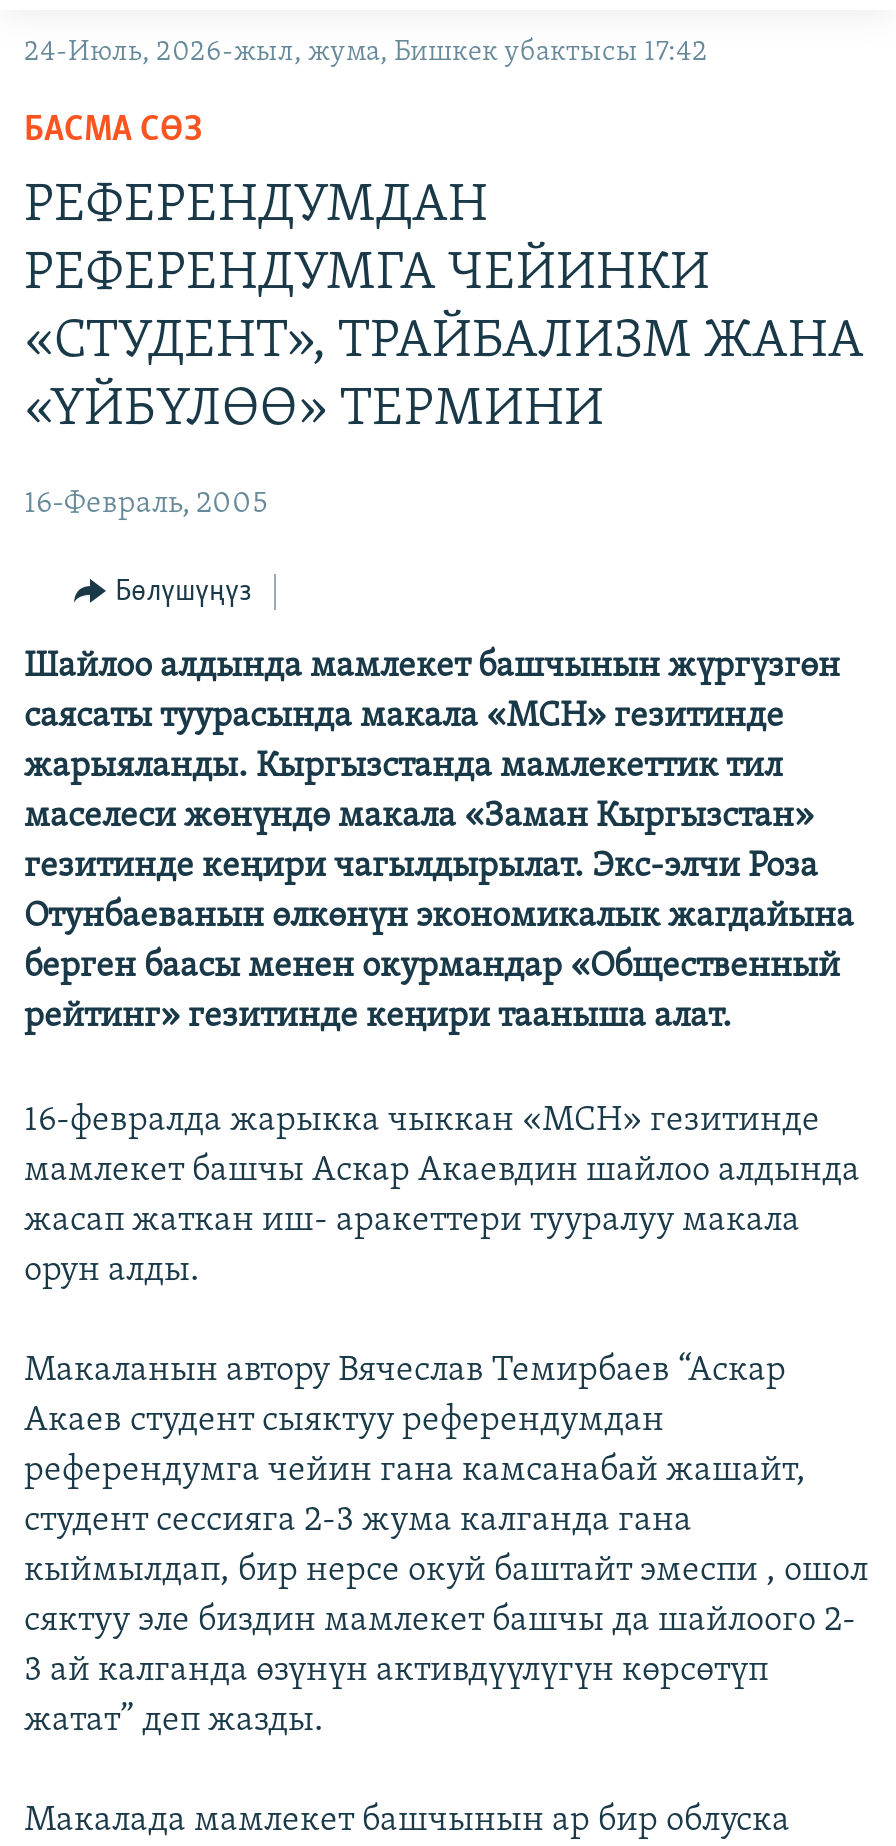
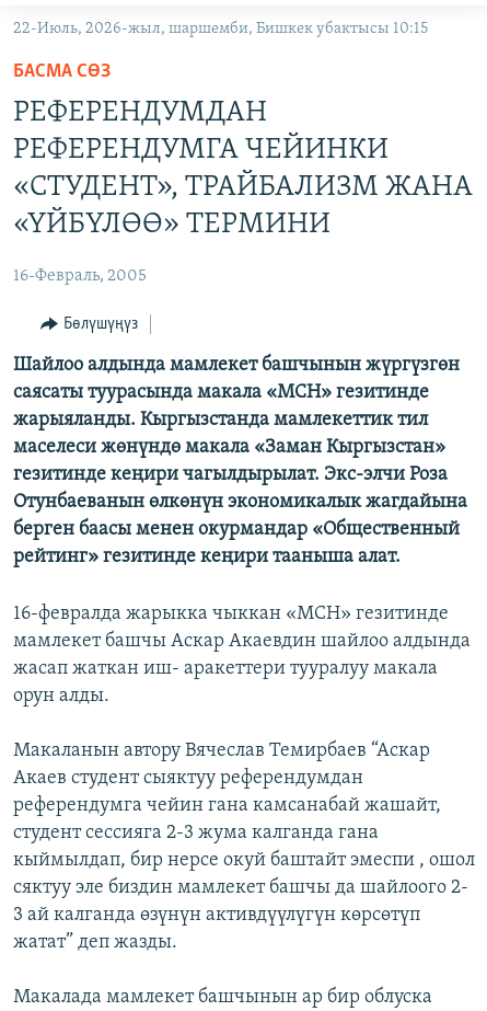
- 24-Июль, 2026-жыл, жума, Бишкек убактысы 17:42
+ 22-Июль, 2026-жыл, шаршемби, Бишкек убактысы 10:15
